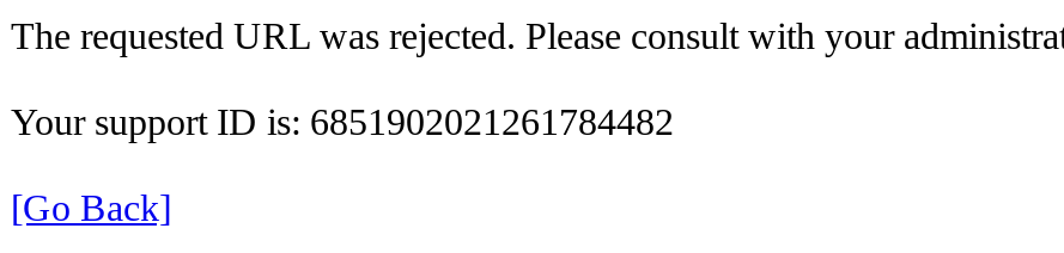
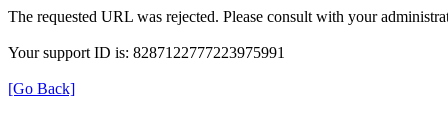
- Your support ID is: 6851902021261784482
+ Your support ID is: 8287122777223975991
